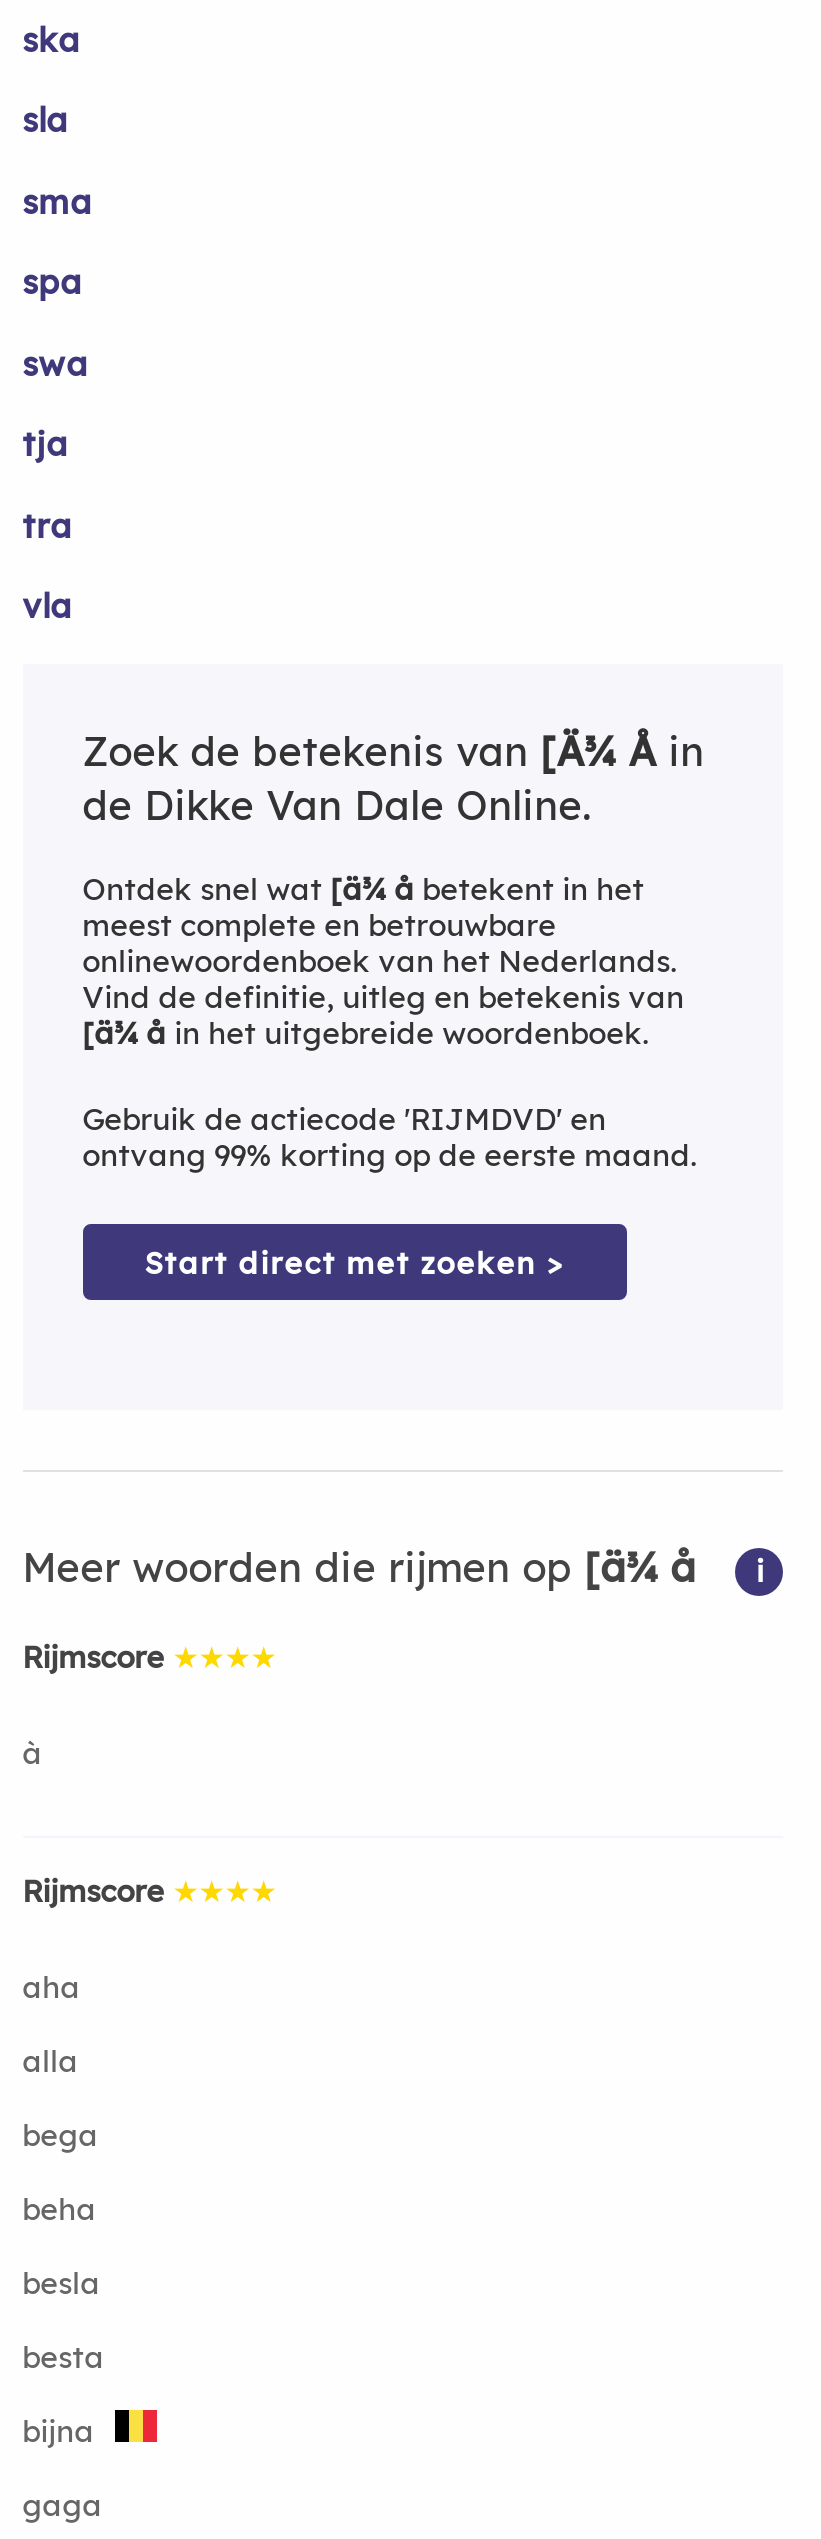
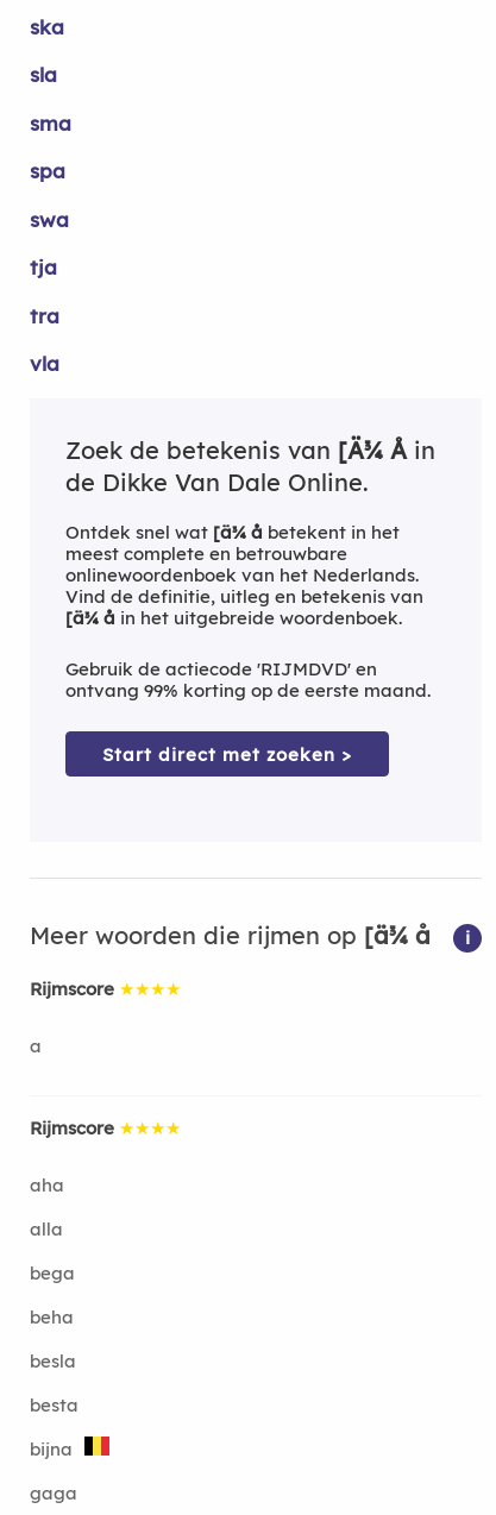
- à
+ a
